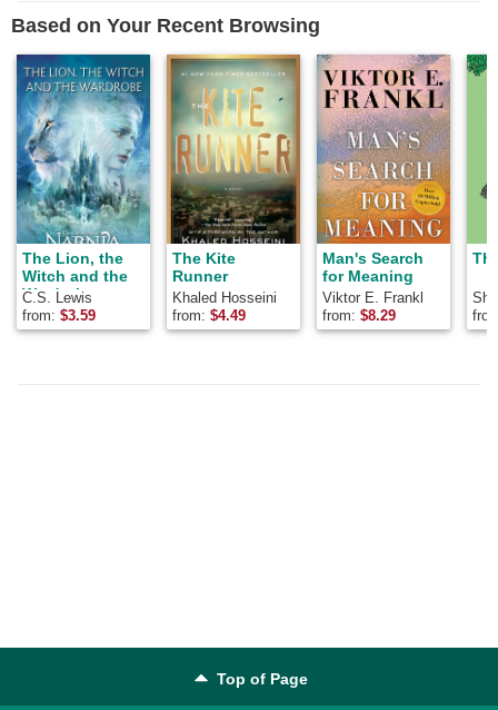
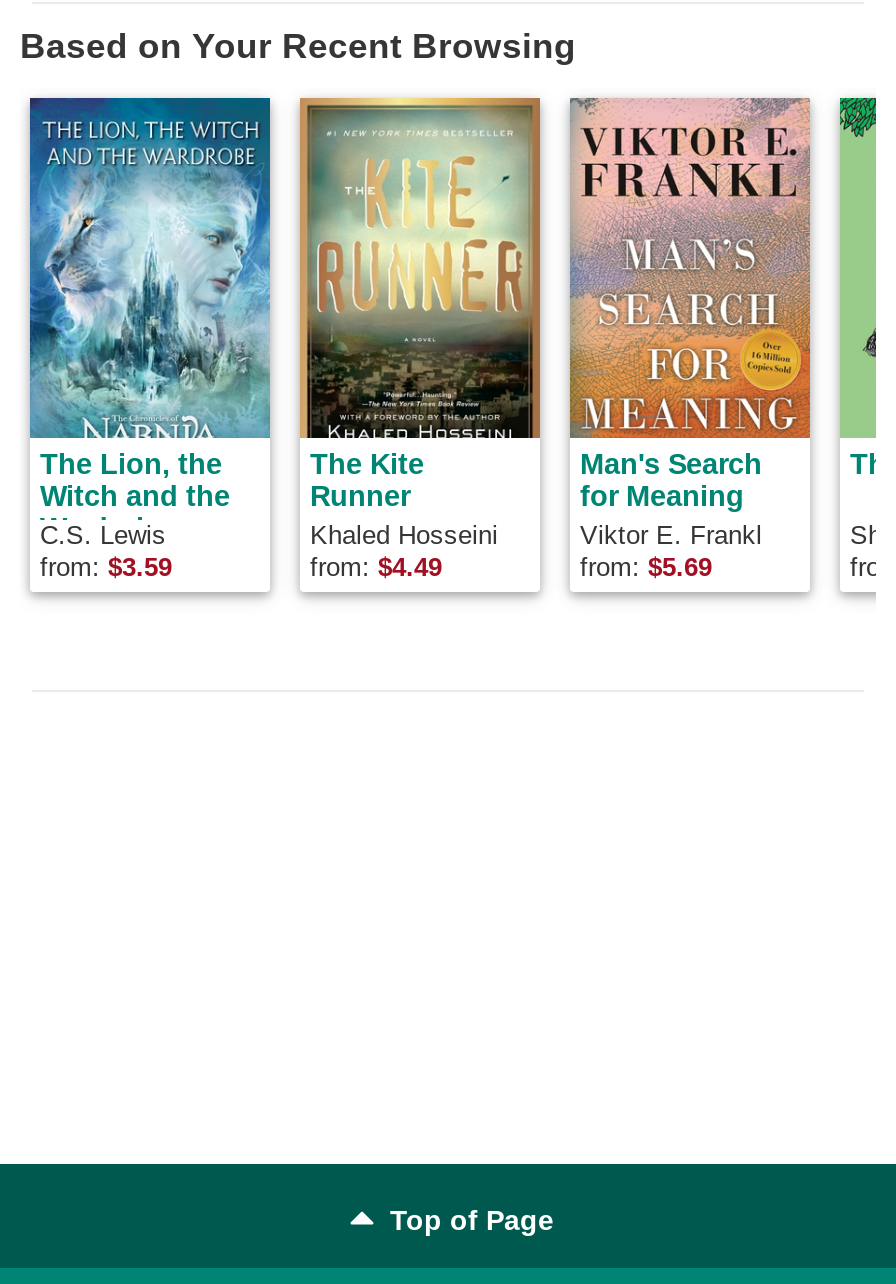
- from: $8.29
+ from: $5.69
